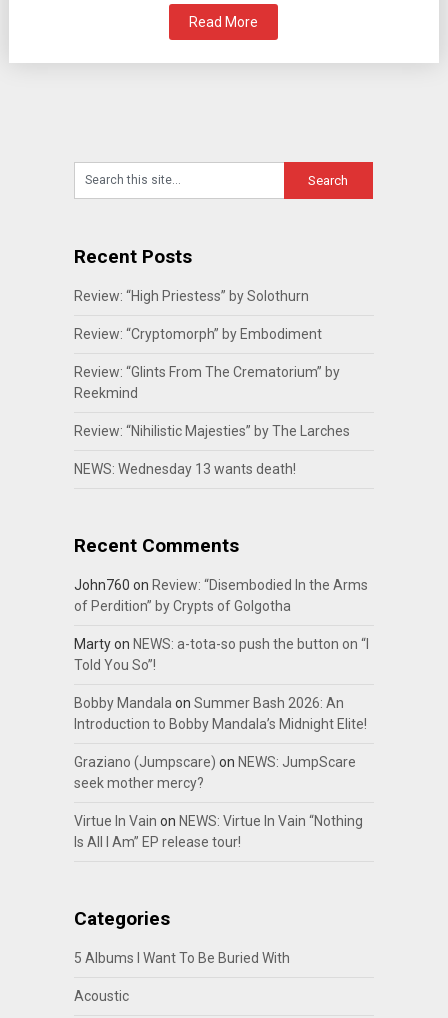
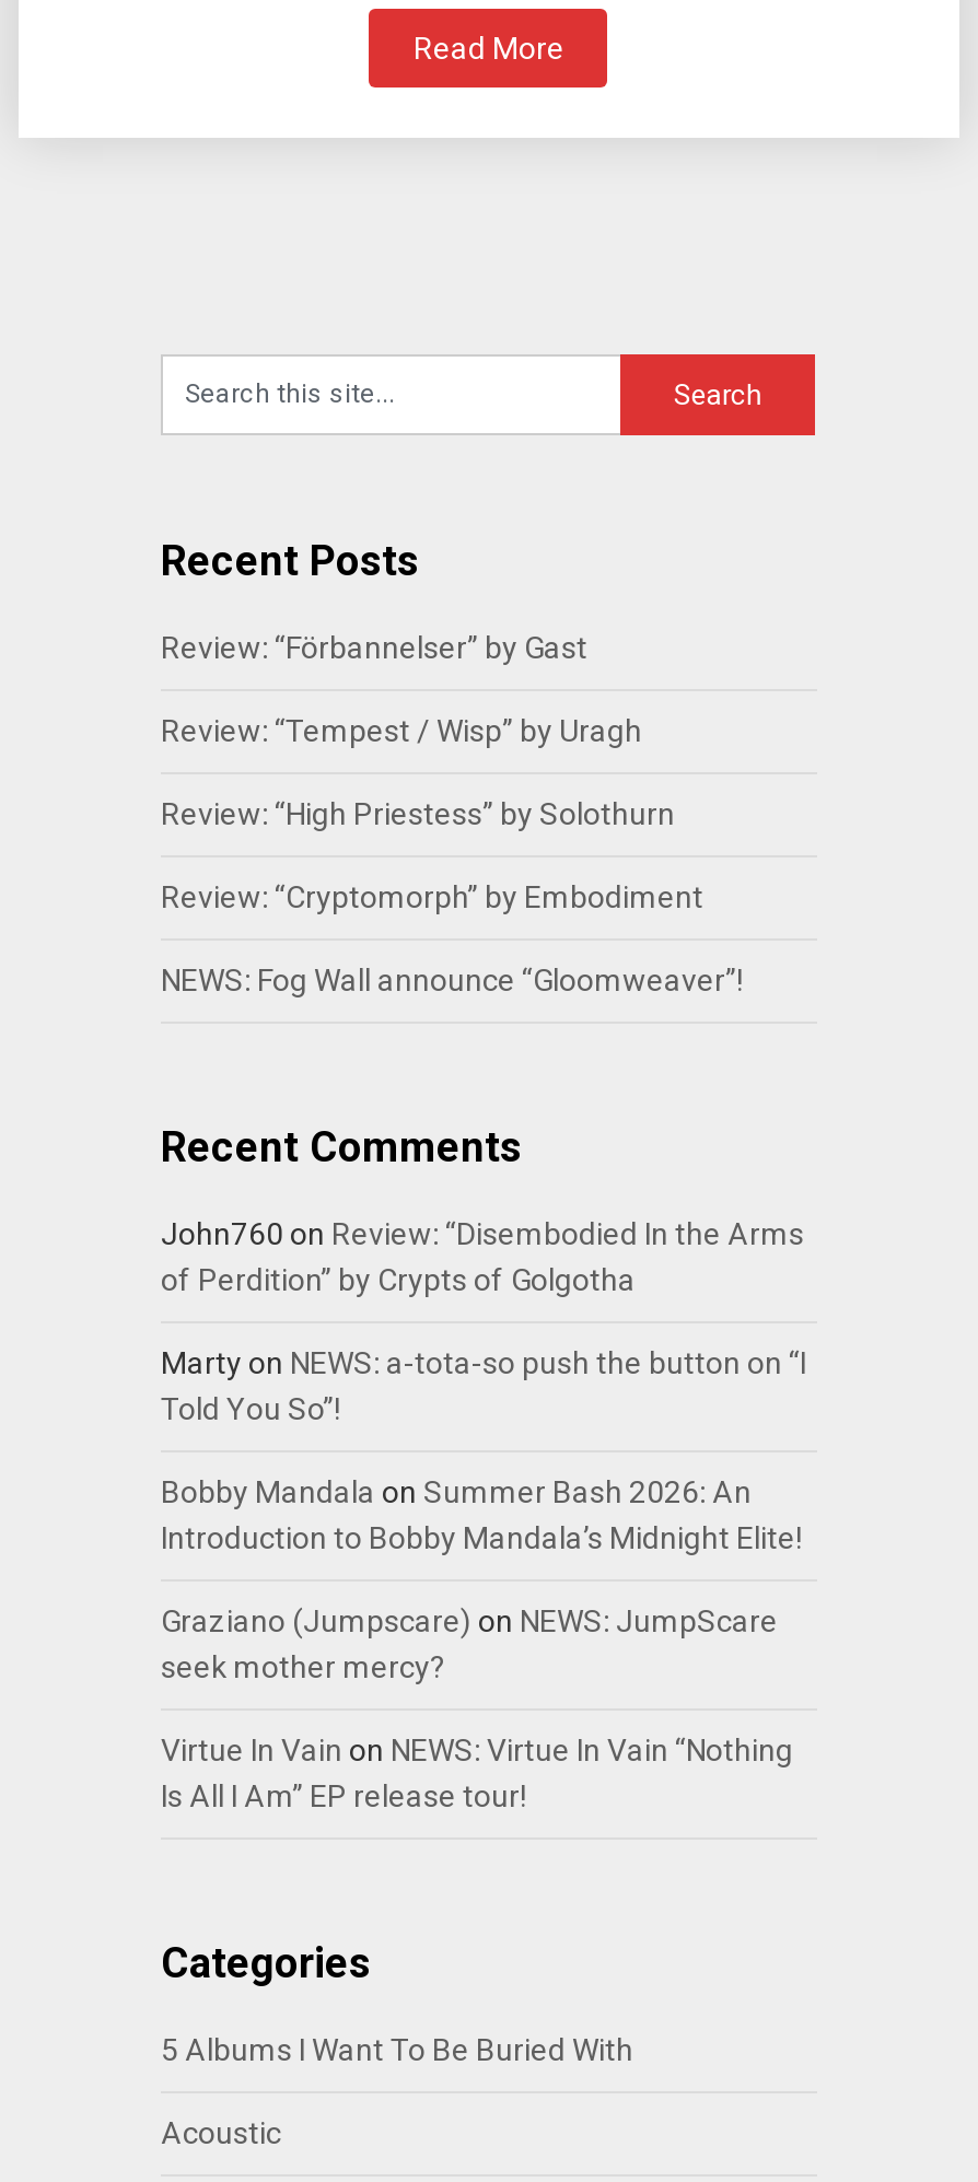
+ Review: “Förbannelser” by Gast
+ Review: “Tempest / Wisp” by Uragh

moved down: Review: “High Priestess” by Solothurn | Review: “Cryptomorph” by Embodiment

- Review: “Glints From The Crematorium” by
- Reekmind
- Review: “Nihilistic Majesties” by The Larches
- NEWS: Wednesday 13 wants death!
+ NEWS: Fog Wall announce “Gloomweaver”!
